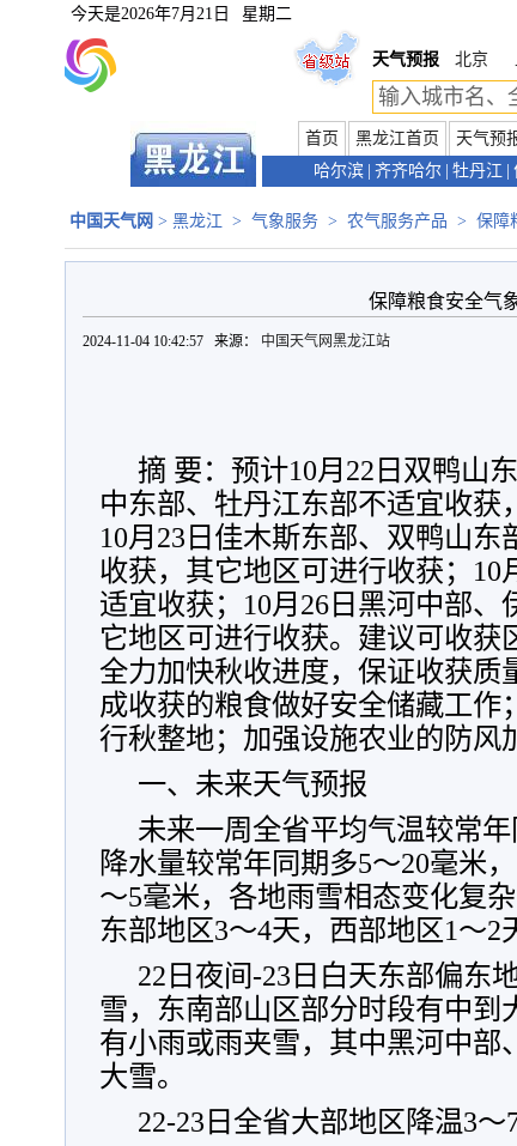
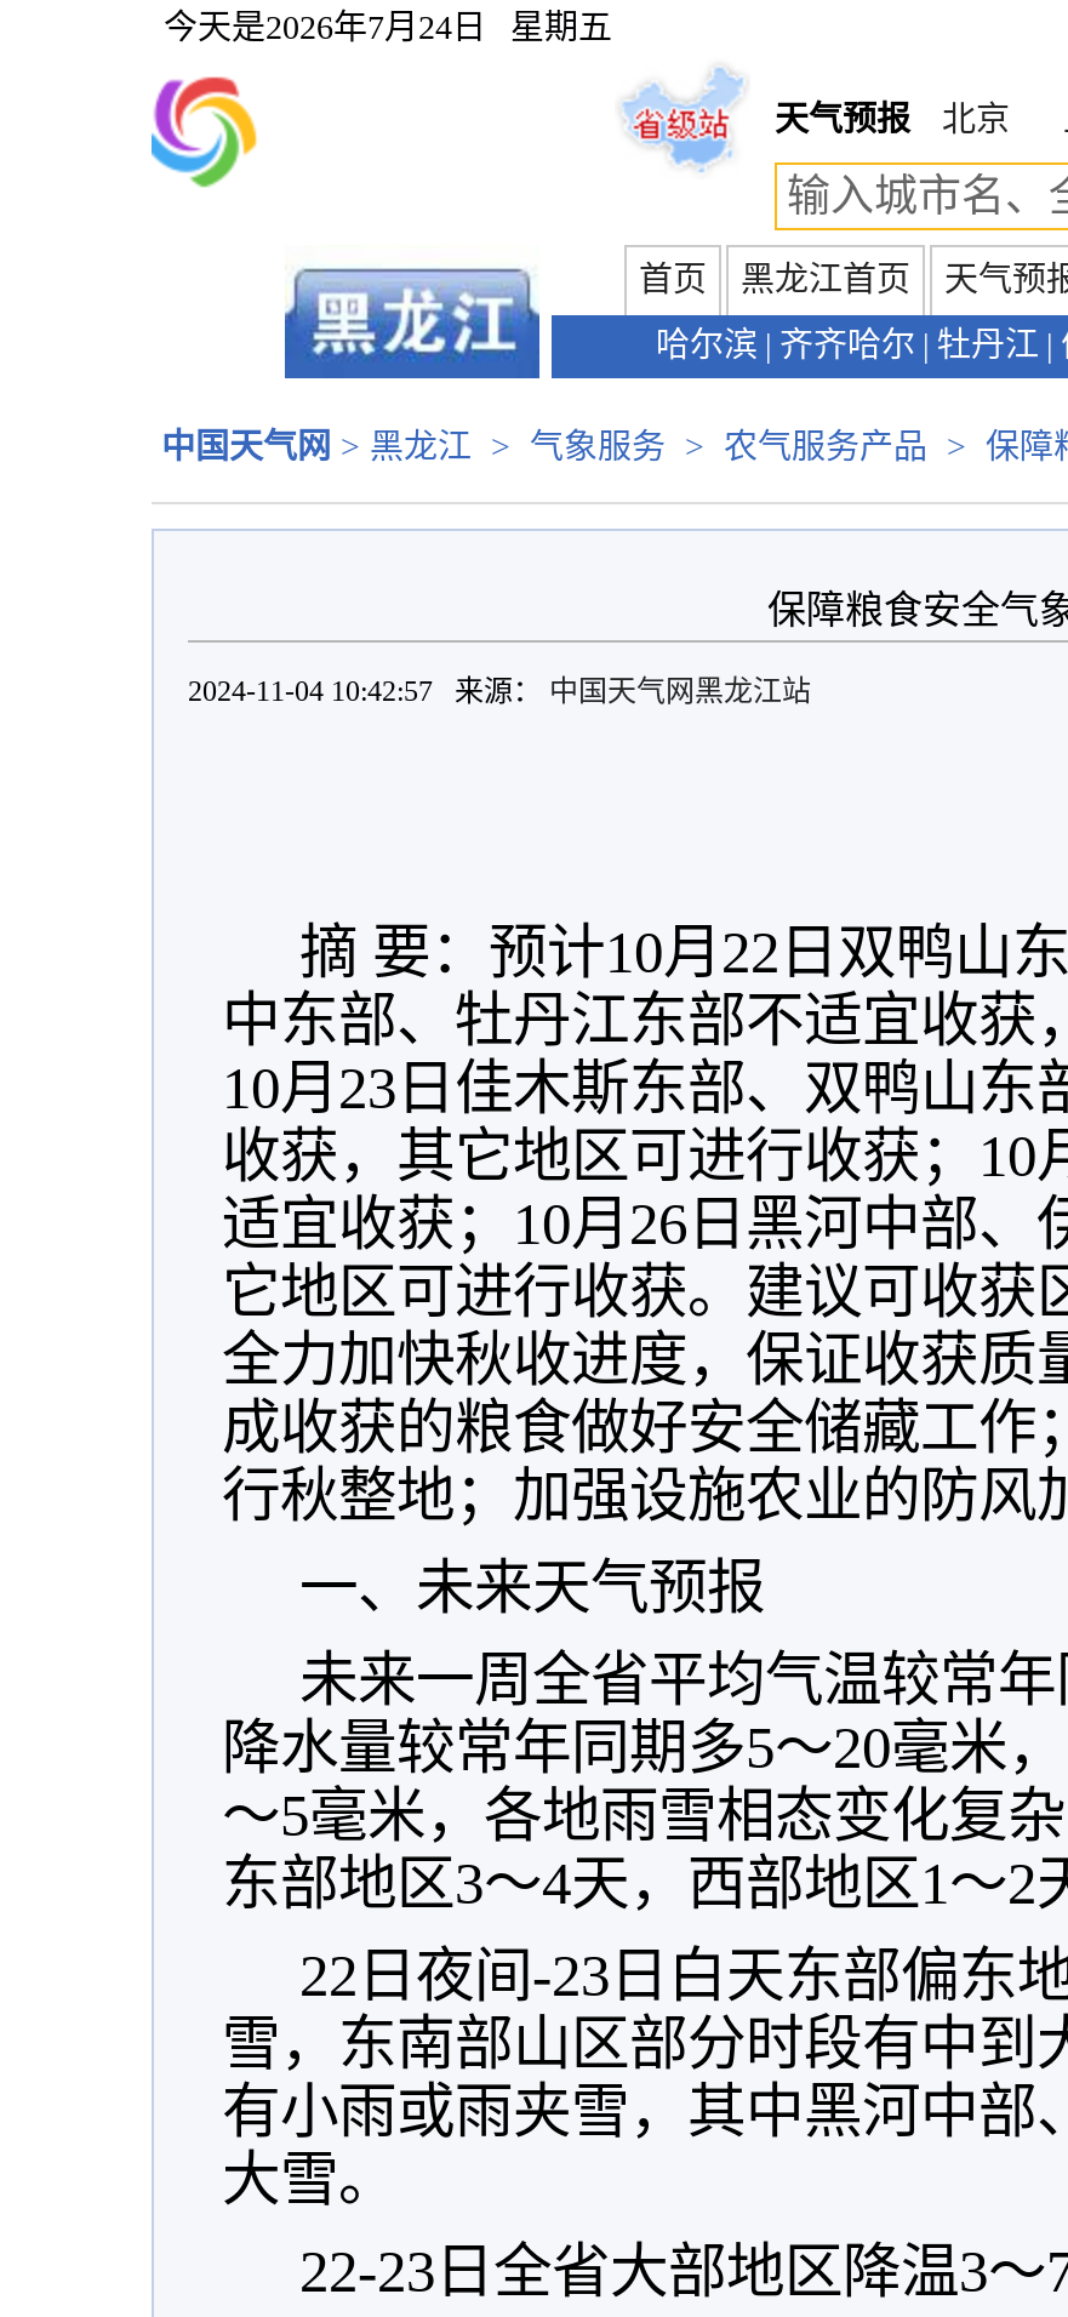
- 今天是2026年7月21日
+ 今天是2026年7月24日

- 星期二
+ 星期五
